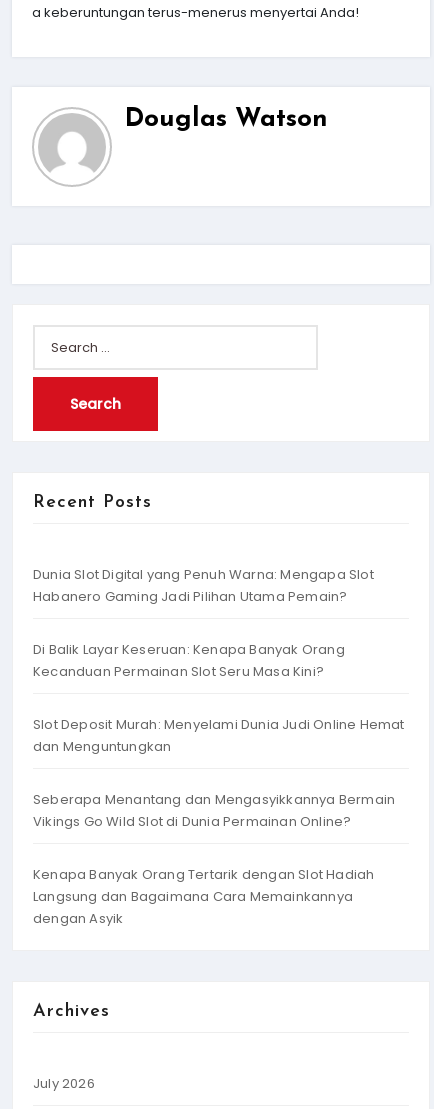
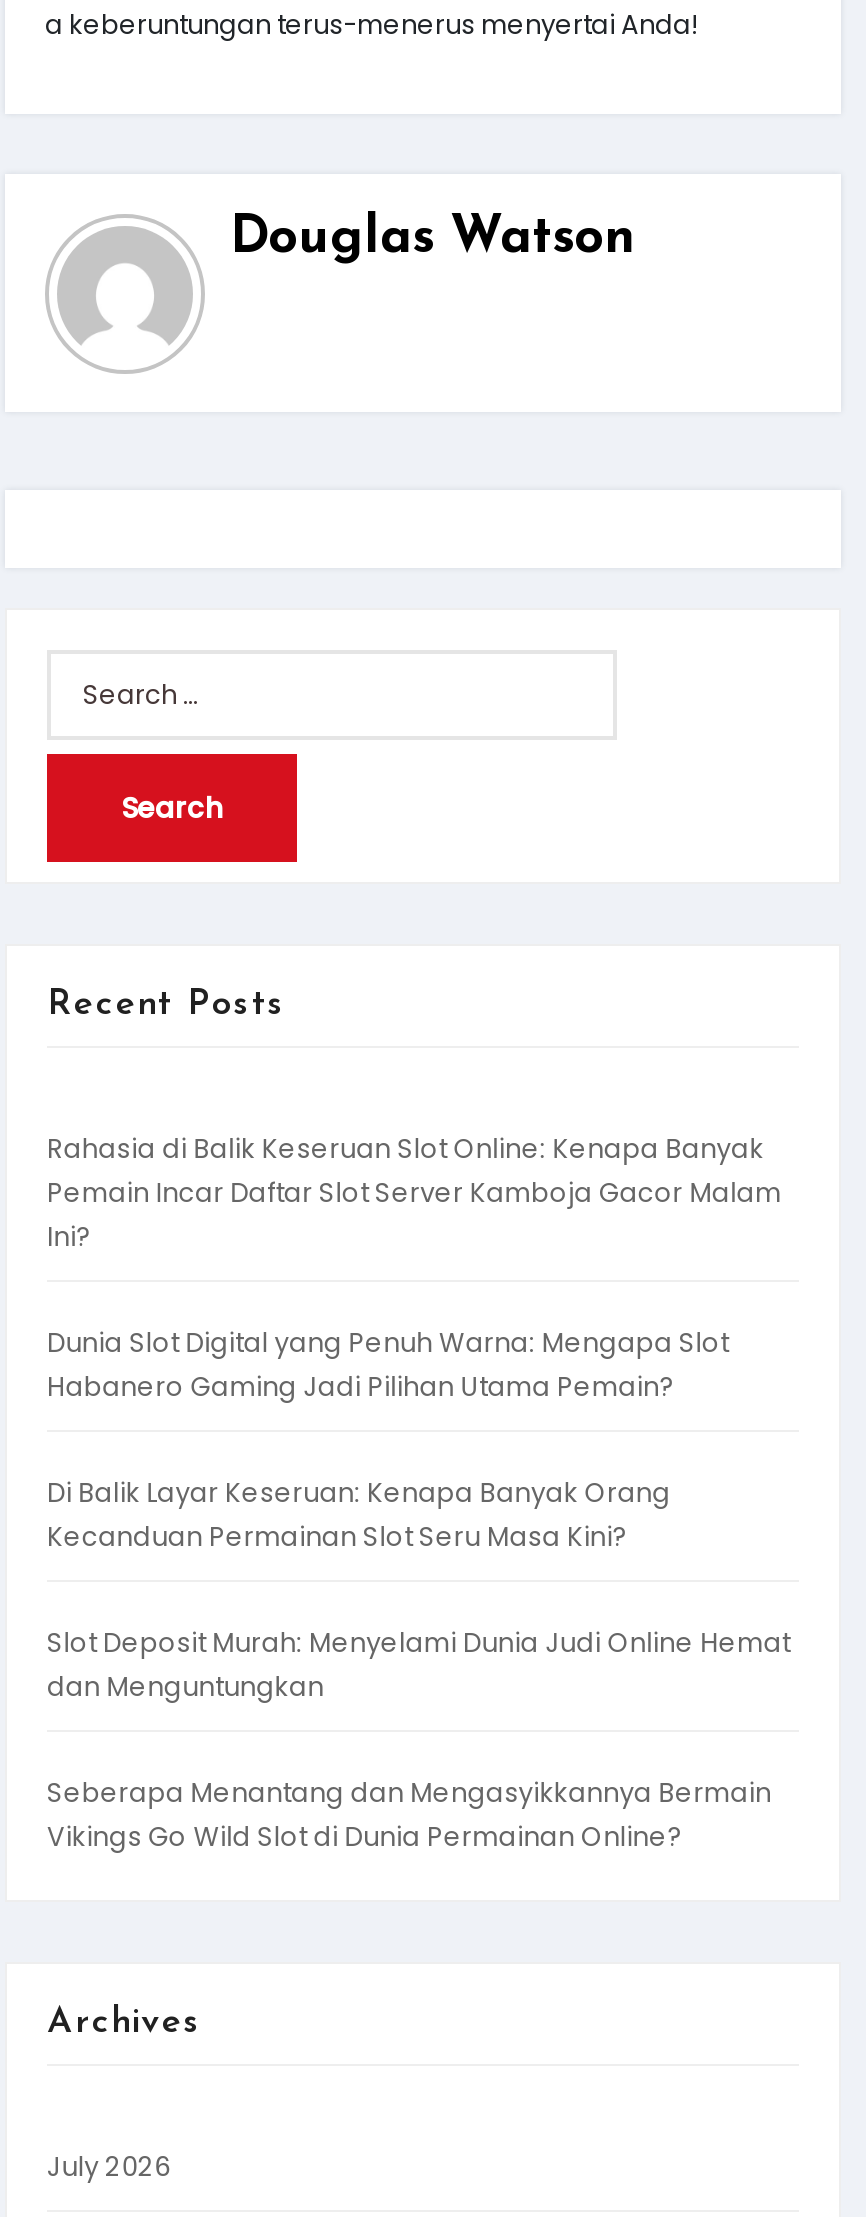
+ Rahasia di Balik Keseruan Slot Online: Kenapa Banyak
+ Pemain Incar Daftar Slot Server Kamboja Gacor Malam
+ Ini?

moved down: Dunia Slot Digital yang Penuh Warna: Mengapa Slot | Habanero Gaming Jadi Pilihan Utama Pemain? | Di Balik Layar Keseruan: Kenapa Banyak Orang | Kecanduan Permainan Slot Seru Masa Kini? | Slot Deposit Murah: Menyelami Dunia Judi Online Hemat | dan Menguntungkan | Seberapa Menantang dan Mengasyikkannya Bermain | Vikings Go Wild Slot di Dunia Permainan Online?

- Kenapa Banyak Orang Tertarik dengan Slot Hadiah
- Langsung dan Bagaimana Cara Memainkannya
- dengan Asyik
